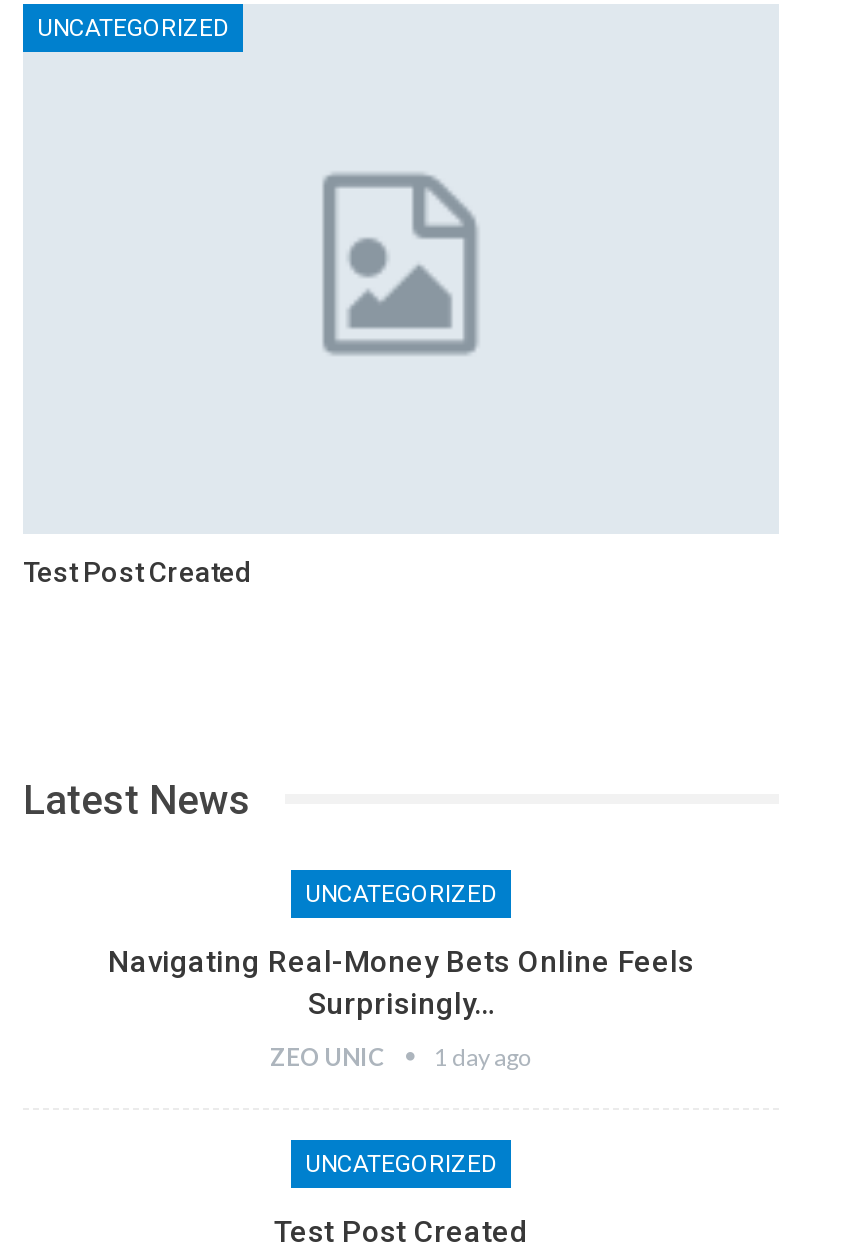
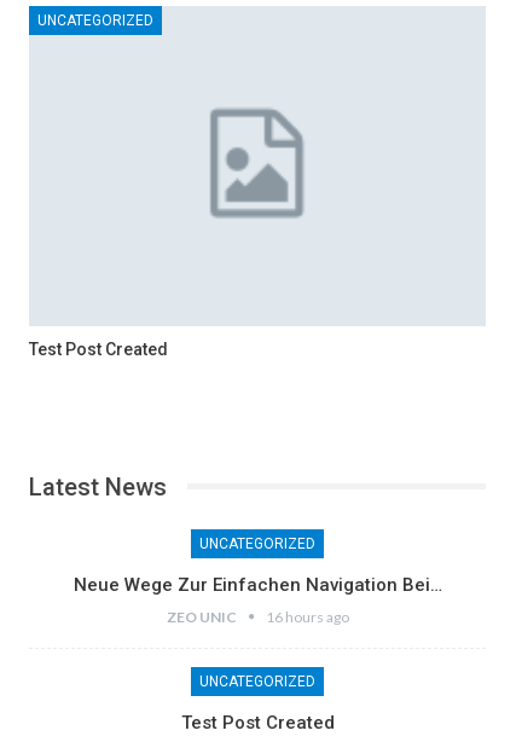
- Navigating Real-Money Bets Online Feels
- Surprisingly…
+ Neue Wege Zur Einfachen Navigation Bei…

- ZEO UNIC 1 day ago
+ ZEO UNIC 16 hours ago
